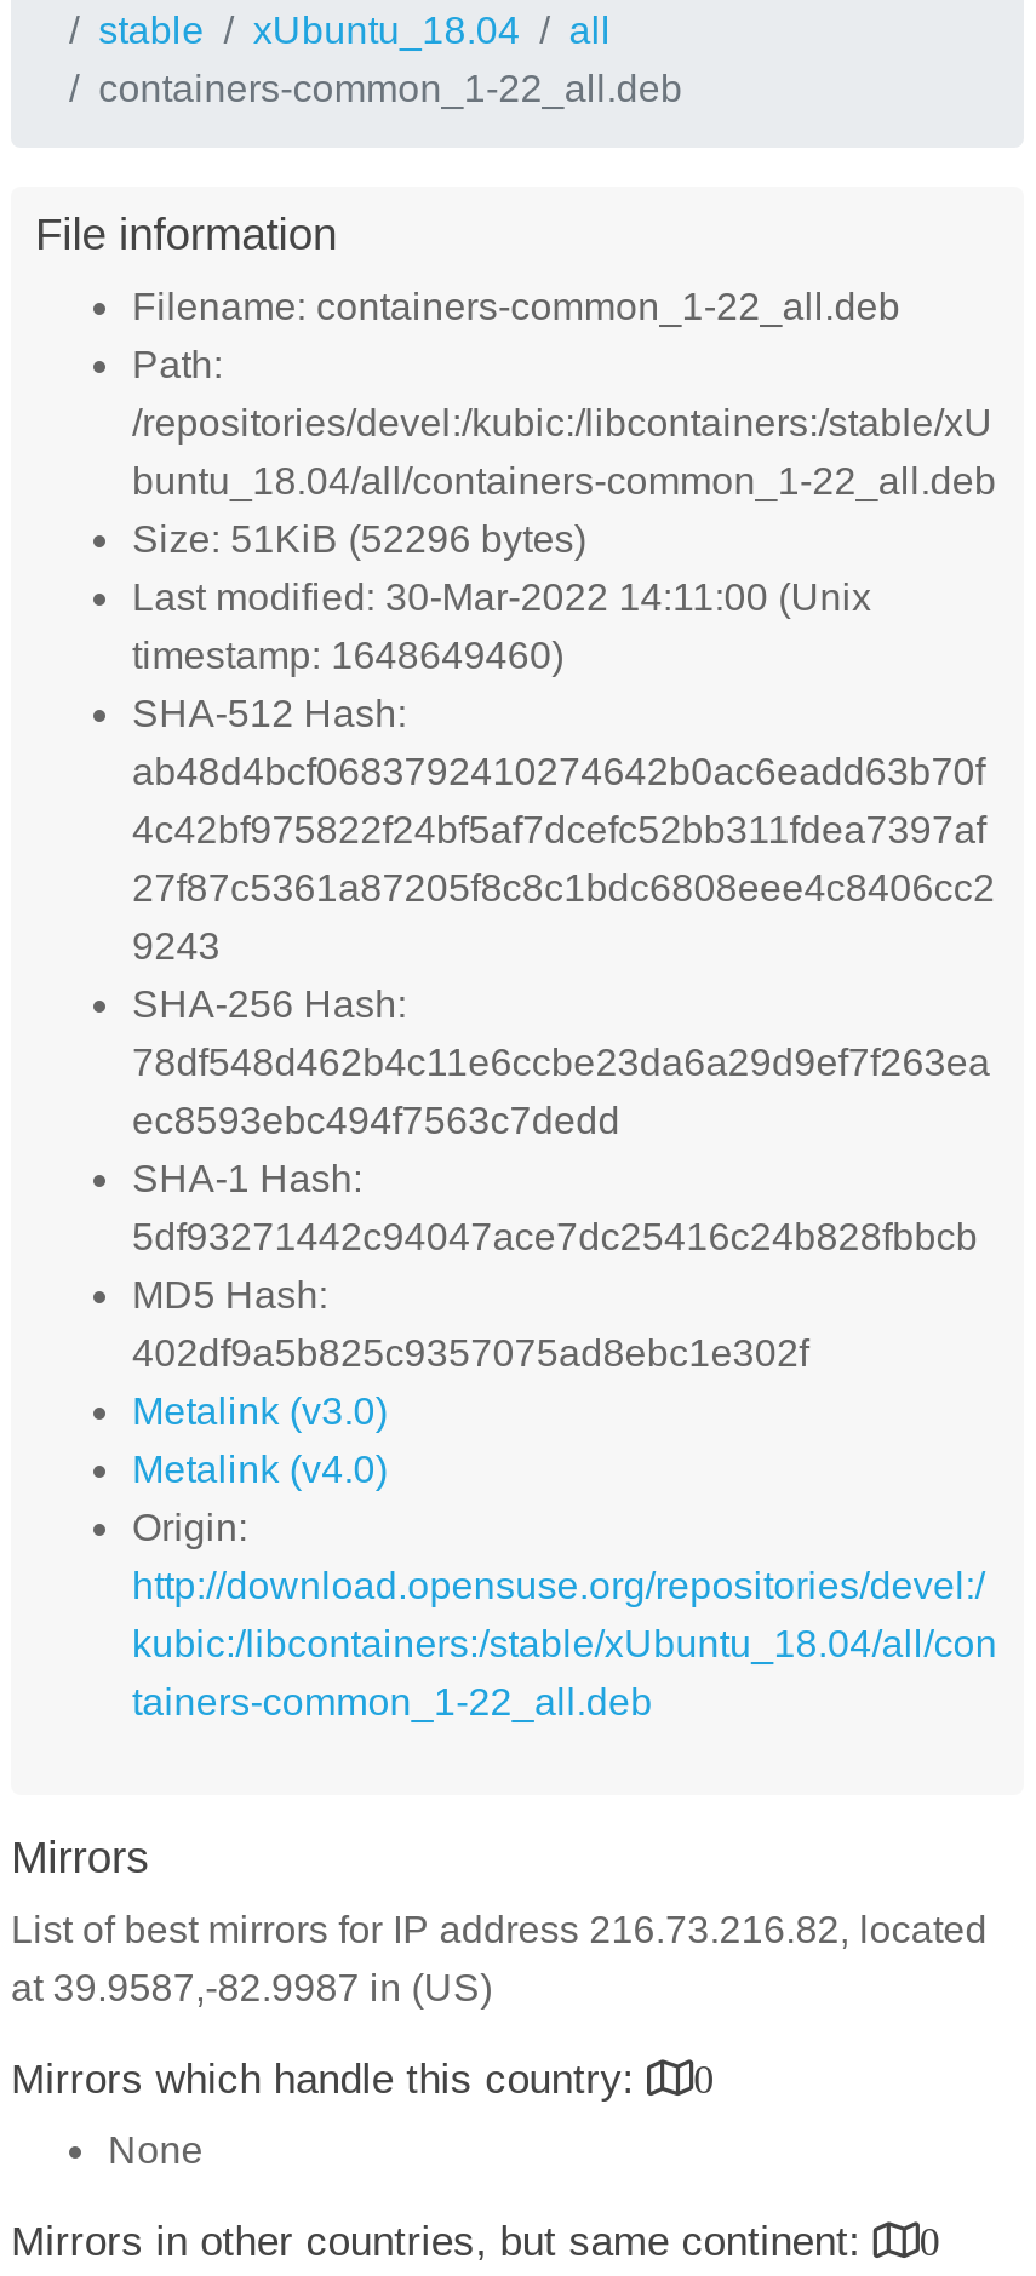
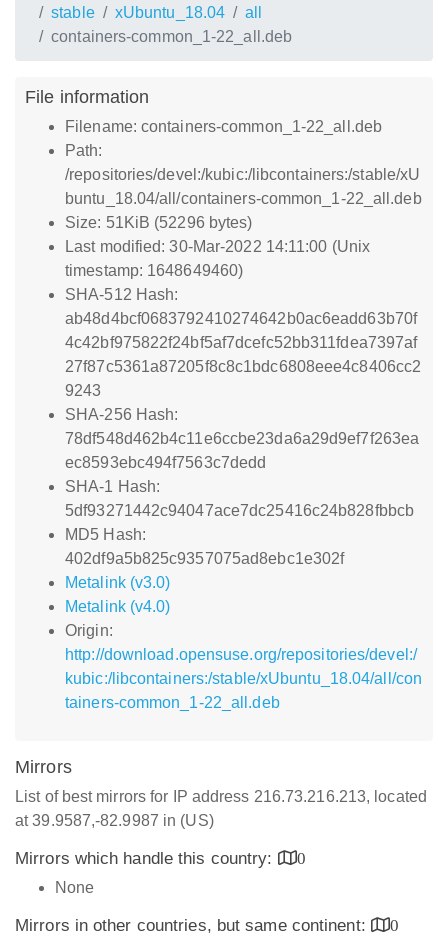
- List of best mirrors for IP address 216.73.216.82, located
+ List of best mirrors for IP address 216.73.216.213, located
